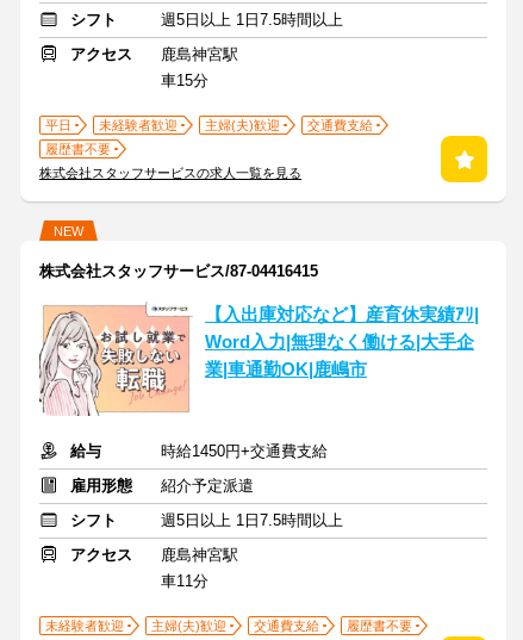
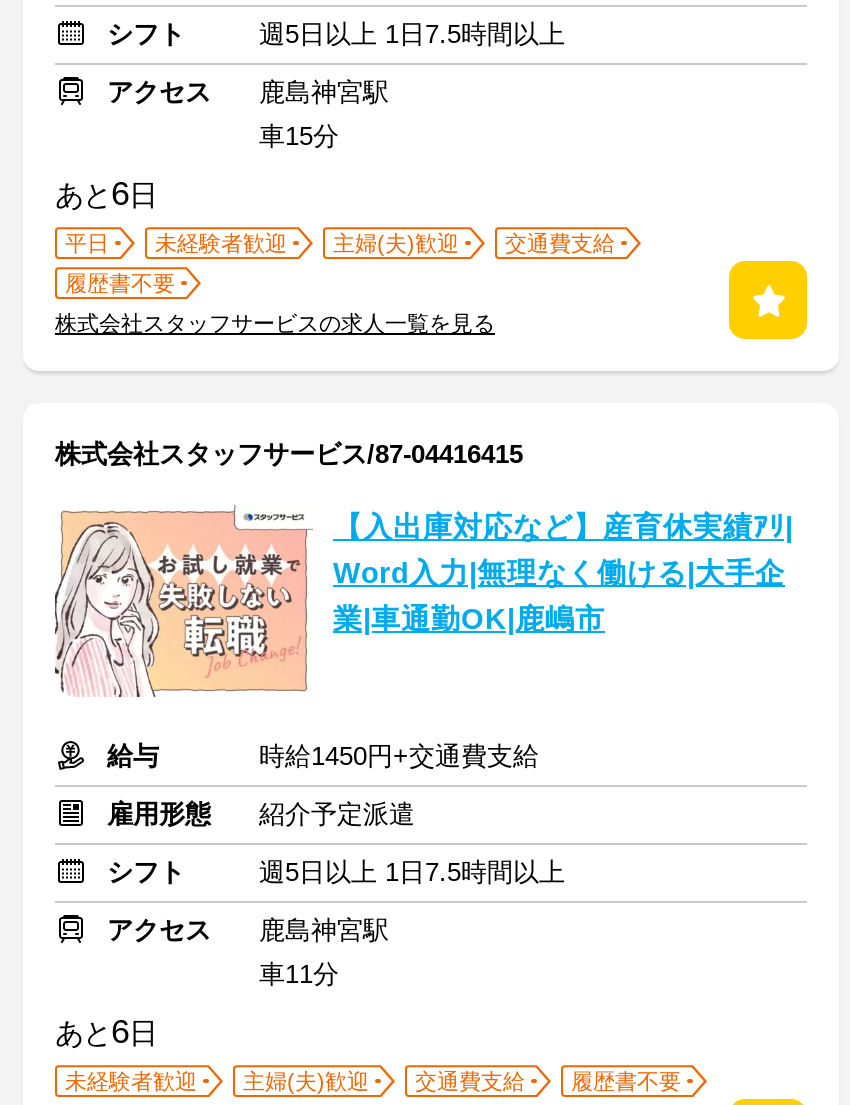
+ あと6日

- NEW

+ あと6日
